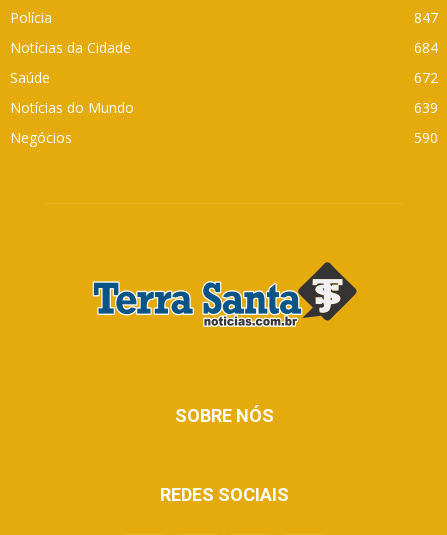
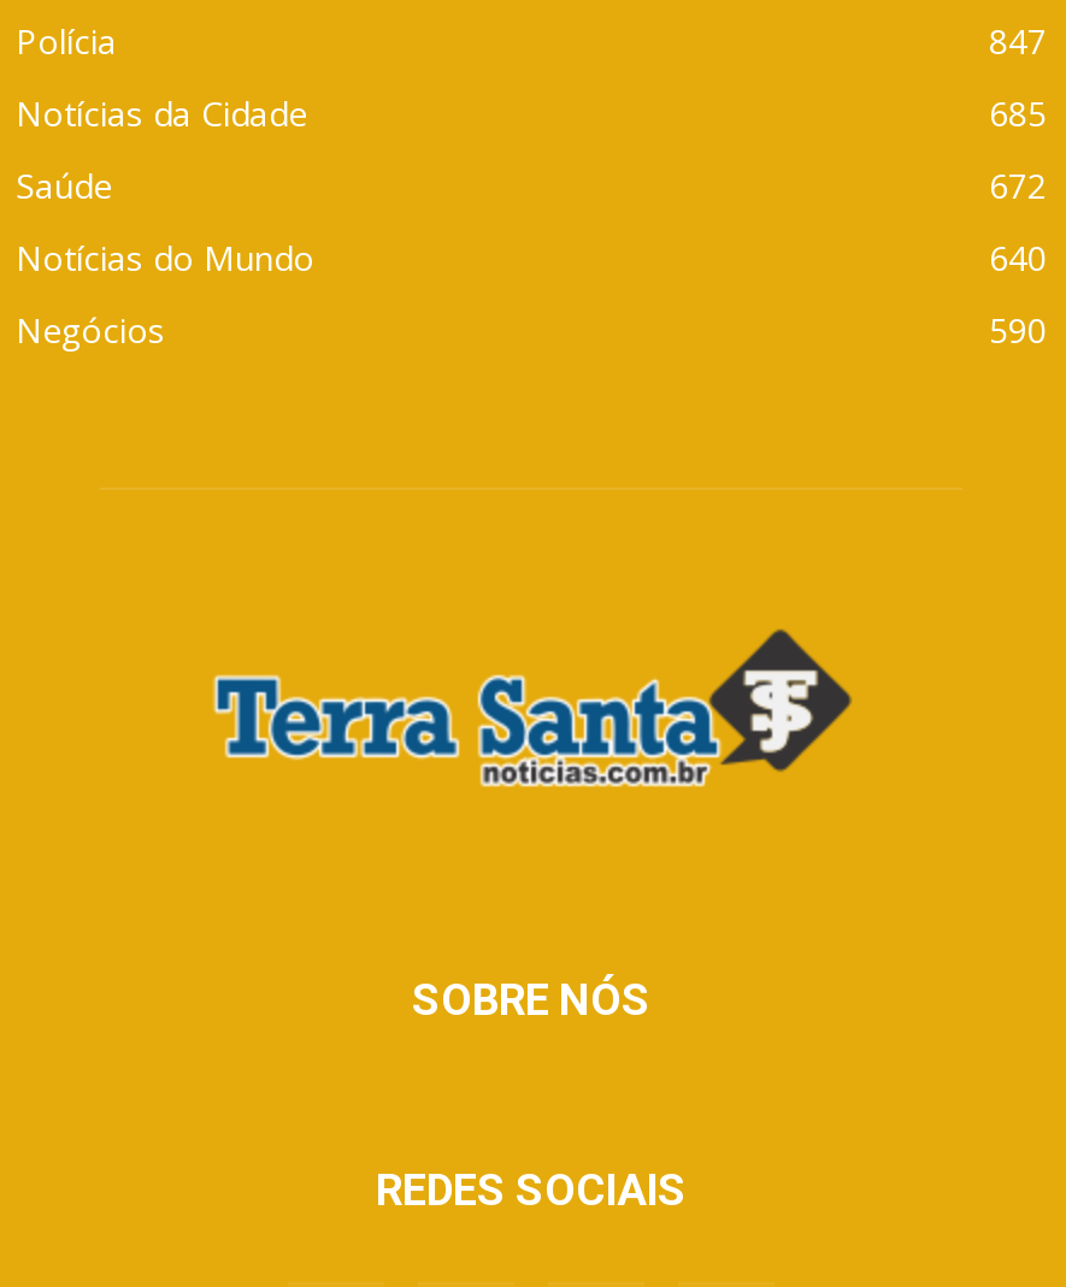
- 684
+ 685

- 639
+ 640
